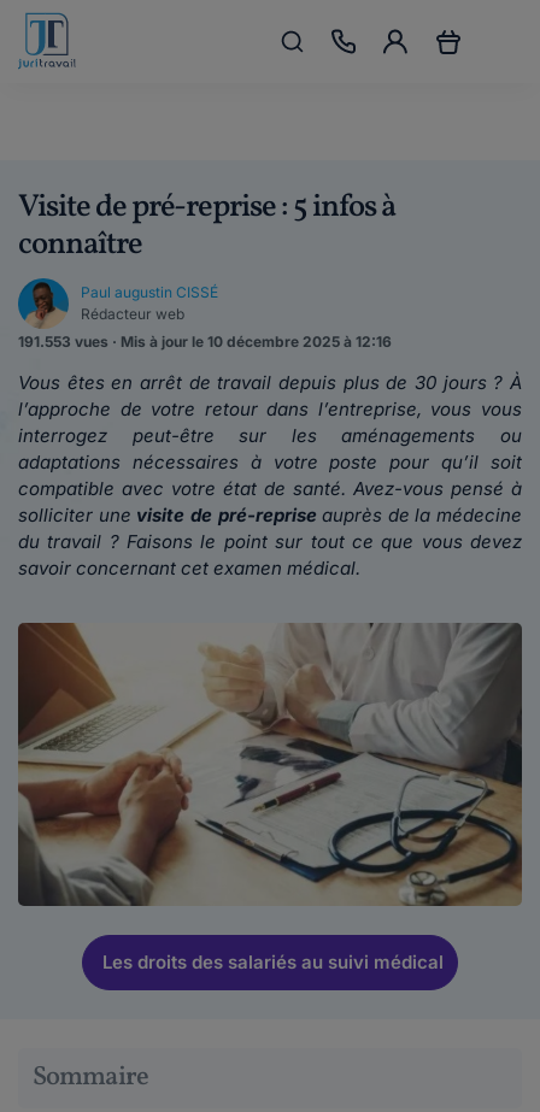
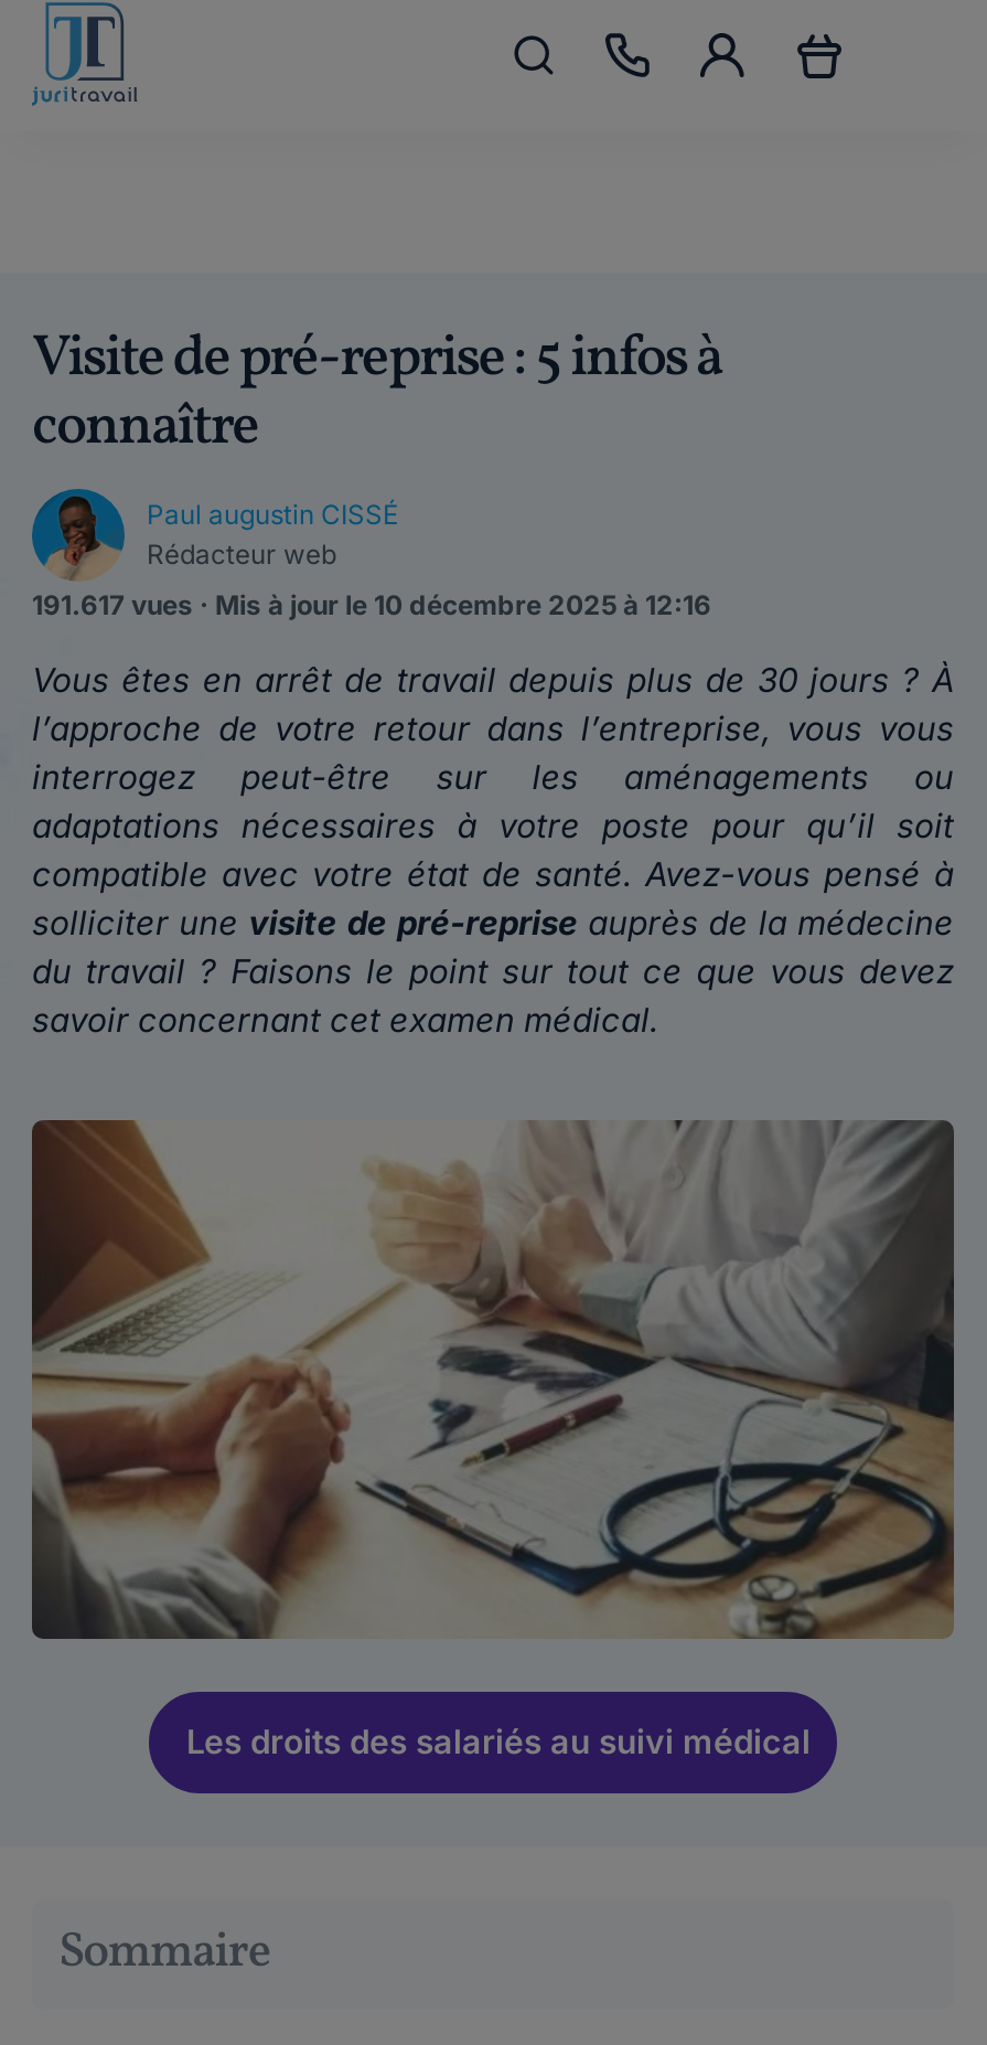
- 191.553 vues · Mis à jour le 10 décembre 2025 à 12:16
+ 191.617 vues · Mis à jour le 10 décembre 2025 à 12:16
